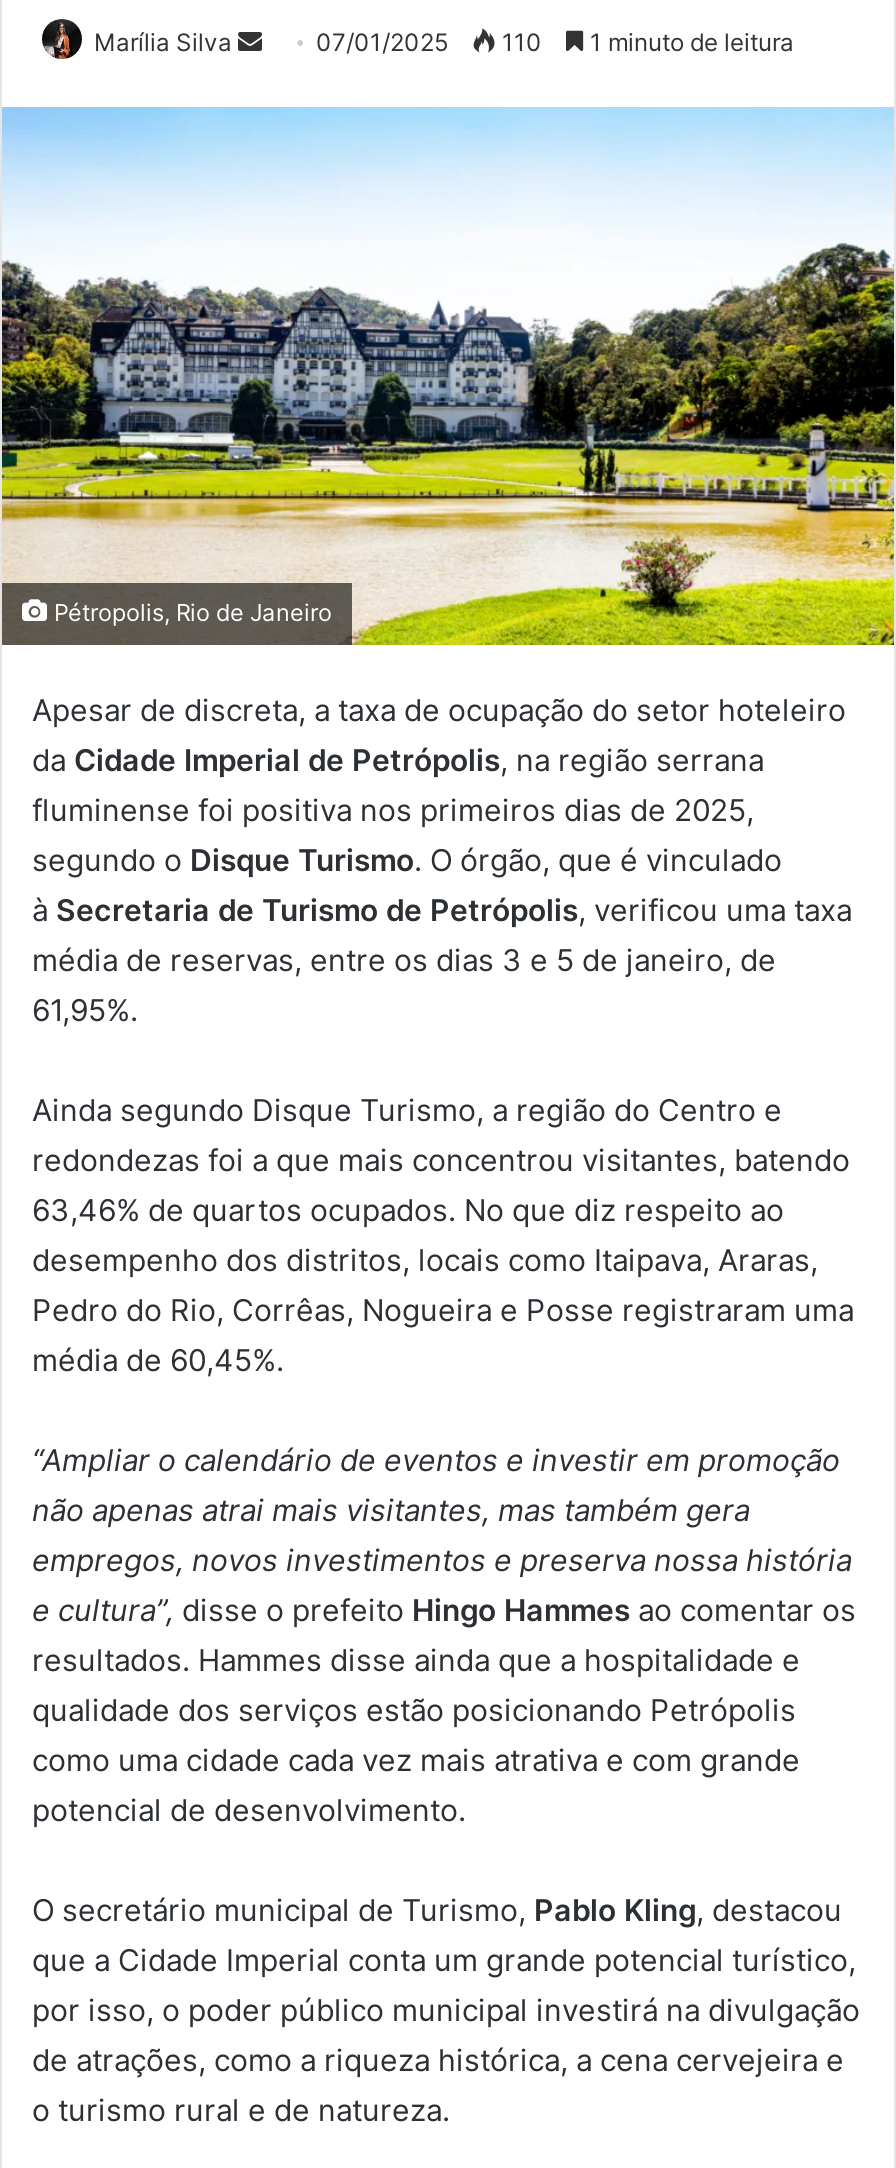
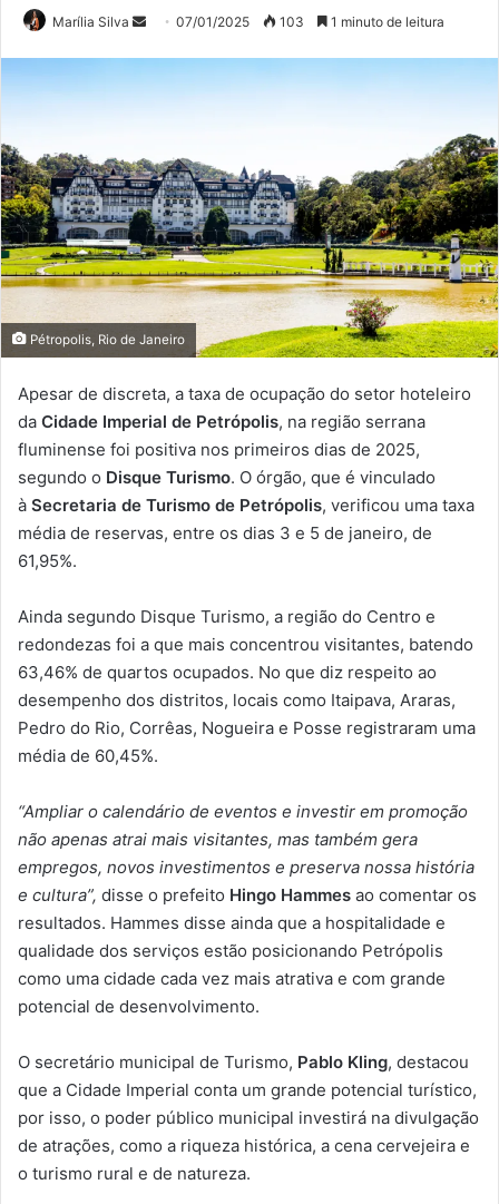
- 110
+ 103
